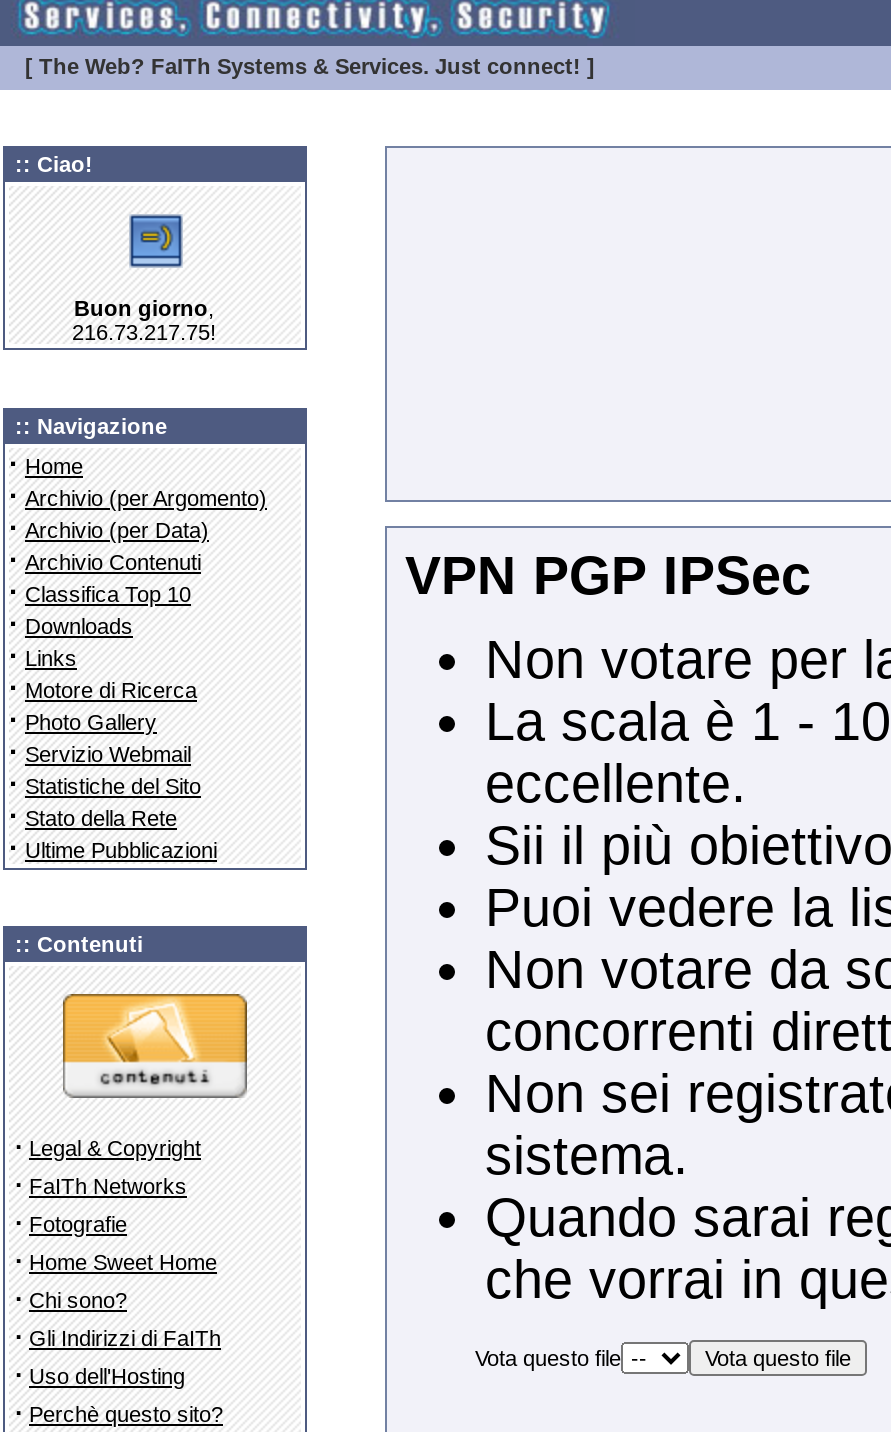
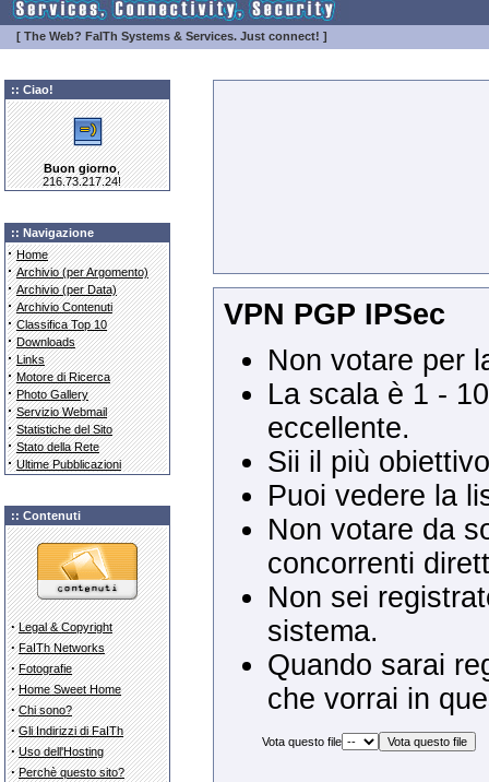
- 216.73.217.75!
+ 216.73.217.24!
